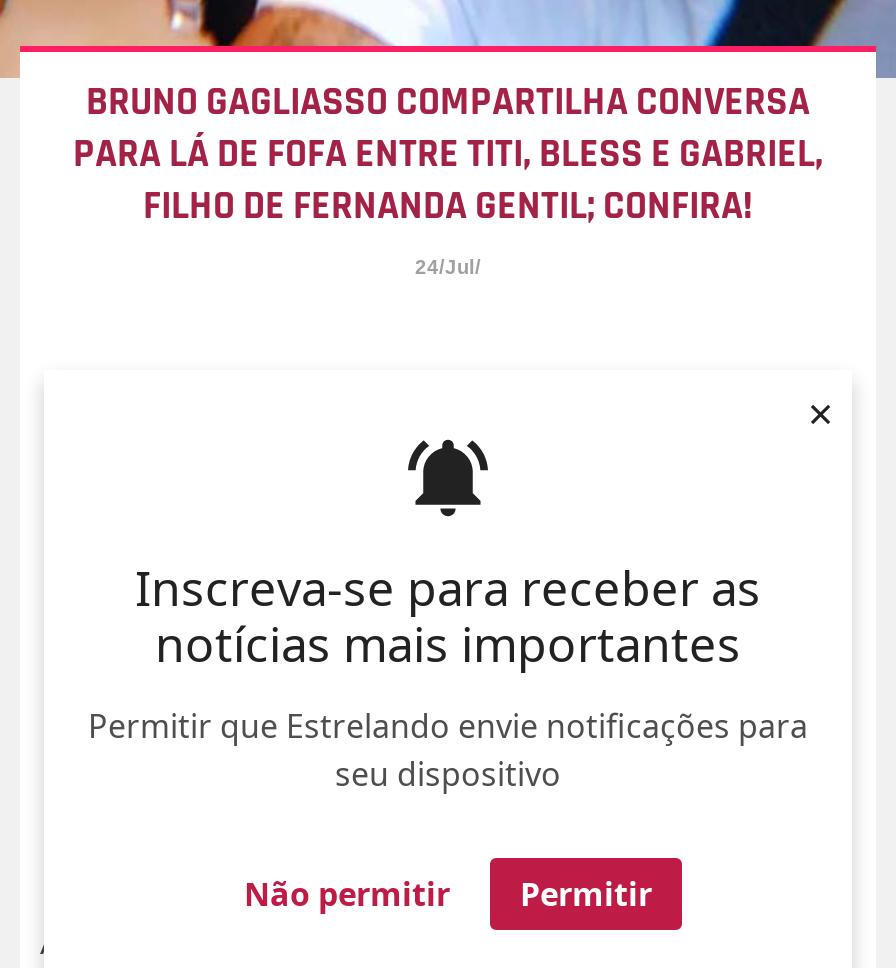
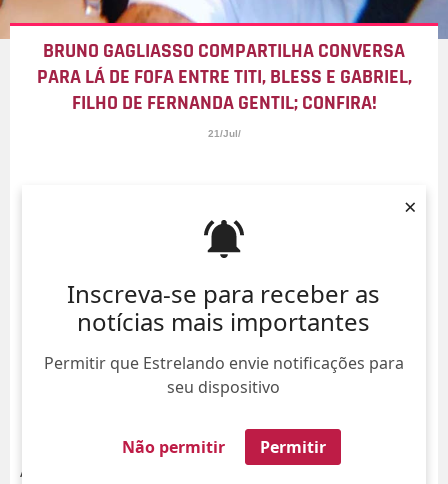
- 24/Jul/
+ 21/Jul/
